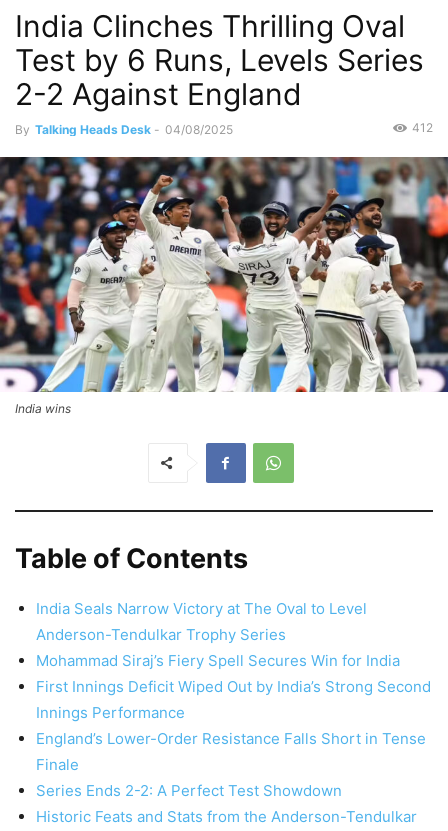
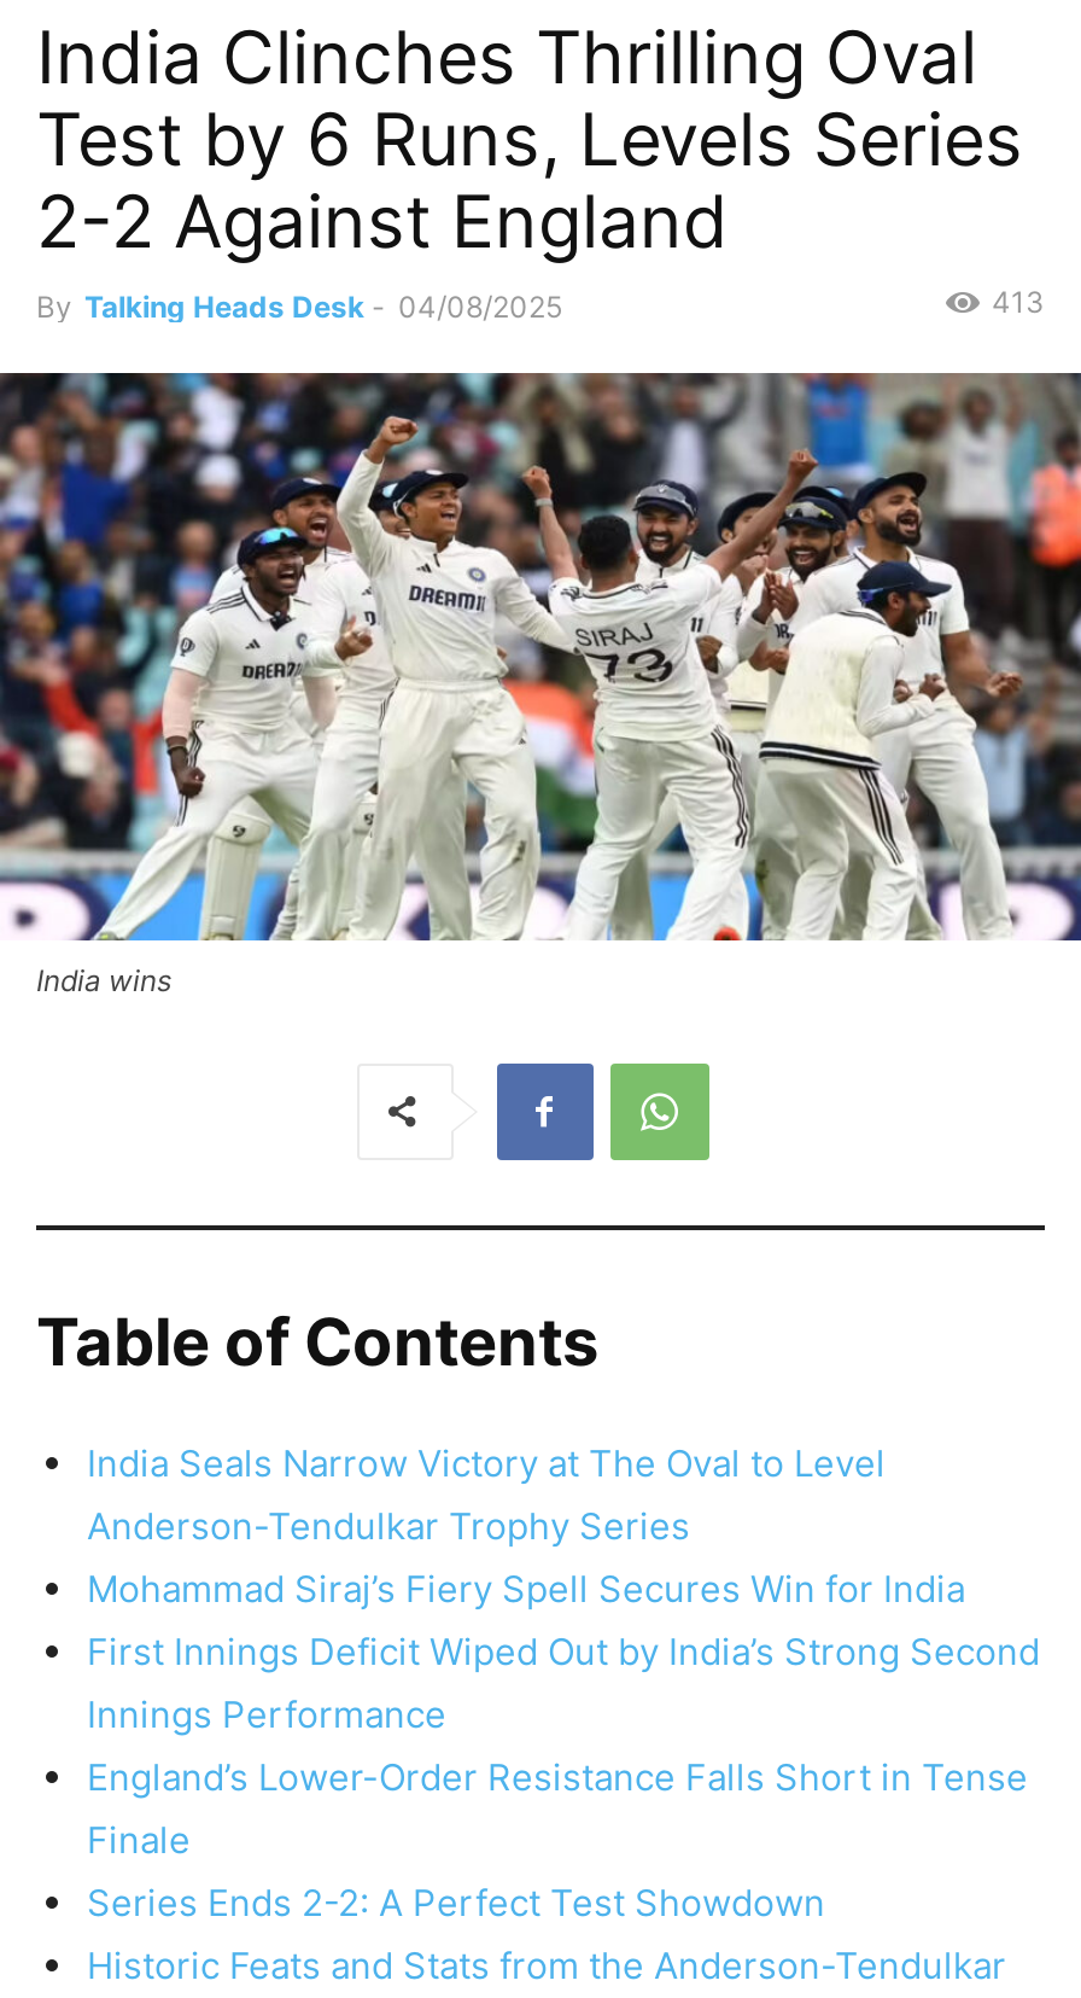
- 412
+ 413
